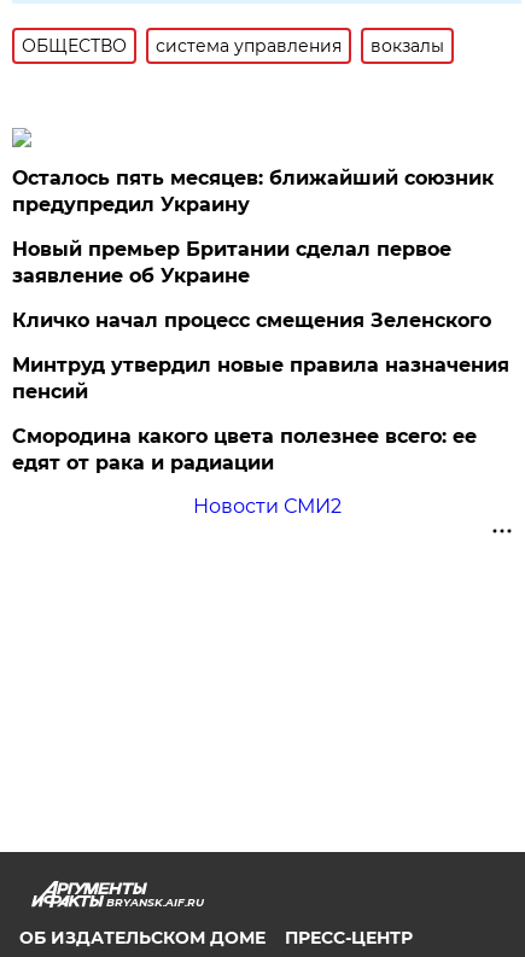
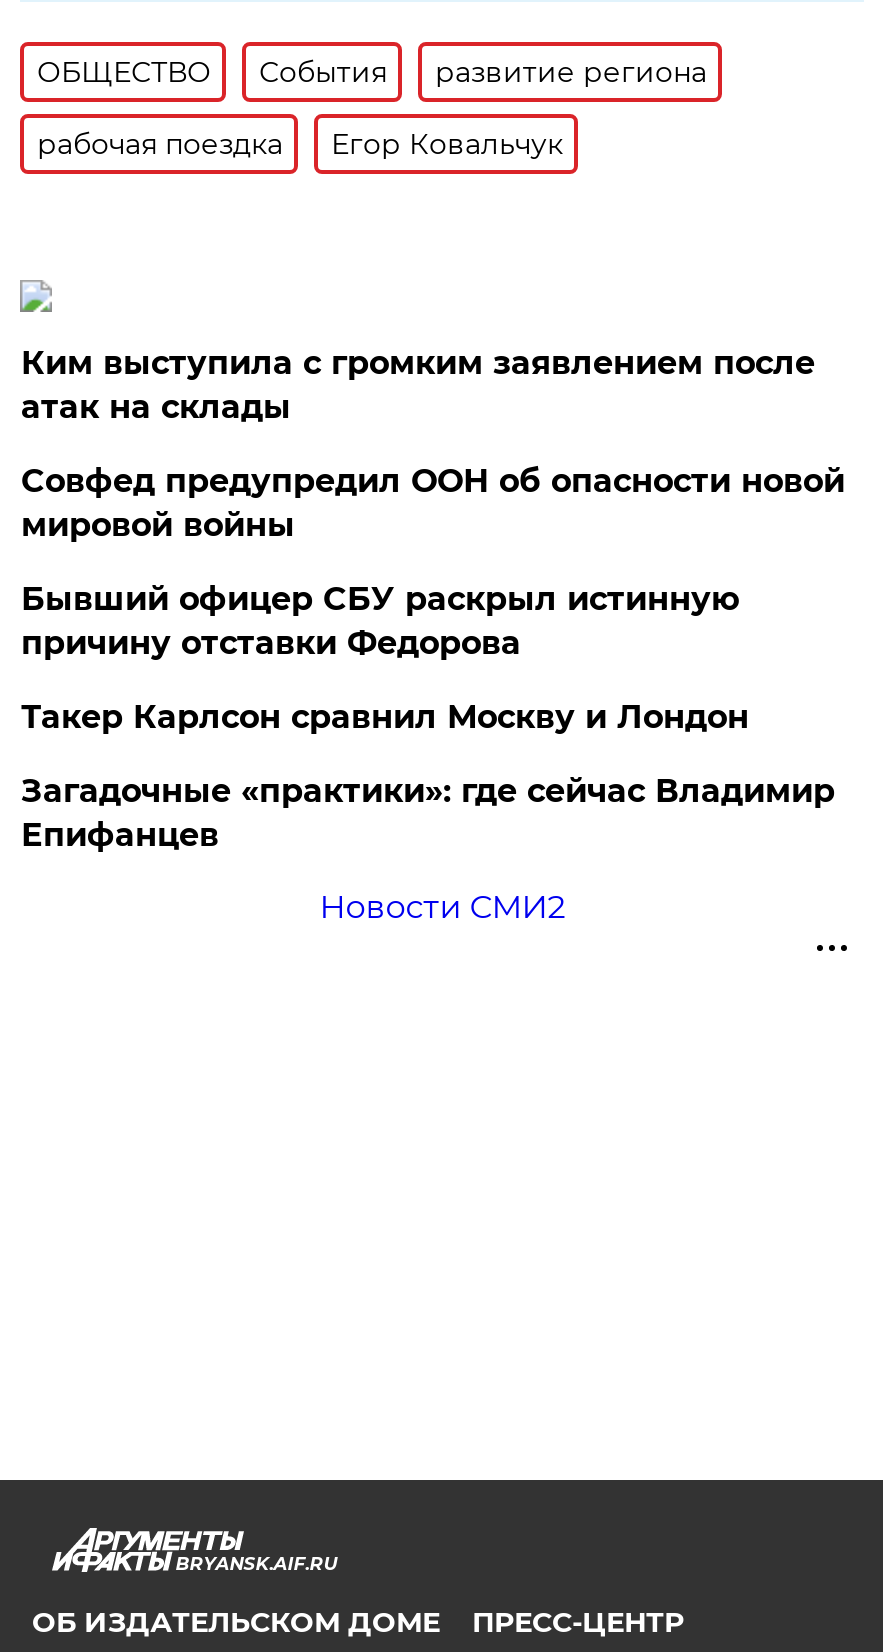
- система управления
- вокзалы
+ События
+ развитие региона
+ рабочая поездка
+ Егор Ковальчук

- Осталось пять месяцев: ближайший союзник
- предупредил Украину
- Новый премьер Британии сделал первое
- заявление об Украине
- Кличко начал процесс смещения Зеленского
- Минтруд утвердил новые правила назначения
- пенсий
- Смородина какого цвета полезнее всего: ее
- едят от рака и радиации
+ Ким выступила с громким заявлением после
+ атак на склады
+ Совфед предупредил ООН об опасности новой
+ мировой войны
+ Бывший офицер СБУ раскрыл истинную
+ причину отставки Федорова
+ Такер Карлсон сравнил Москву и Лондон
+ Загадочные «практики»: где сейчас Владимир
+ Епифанцев
